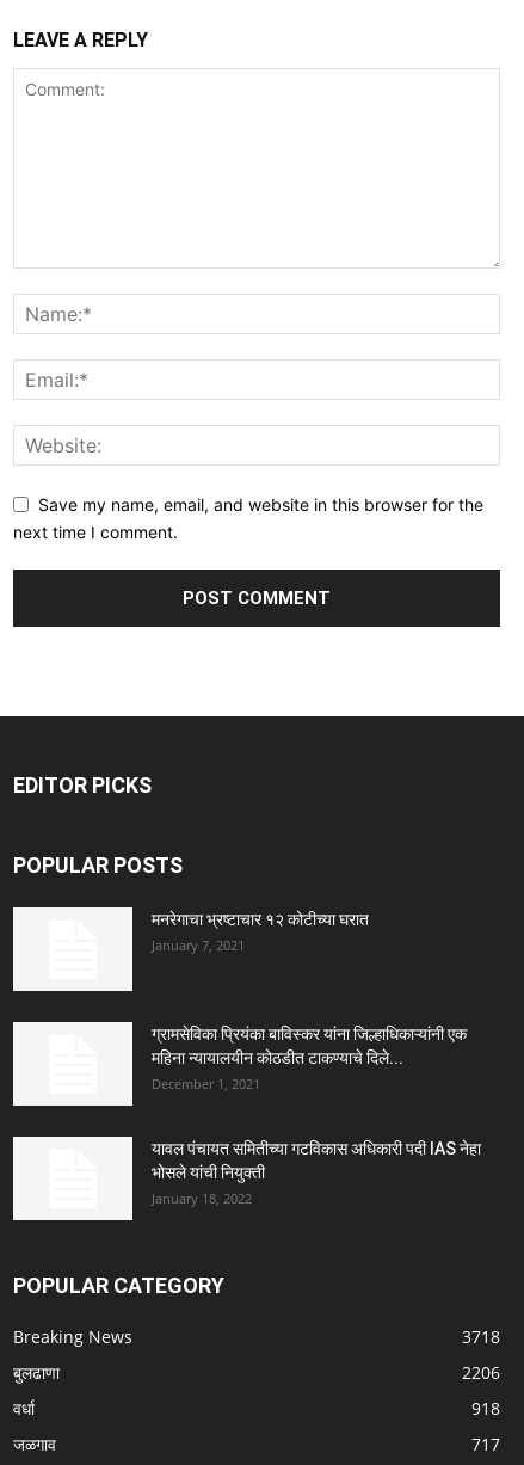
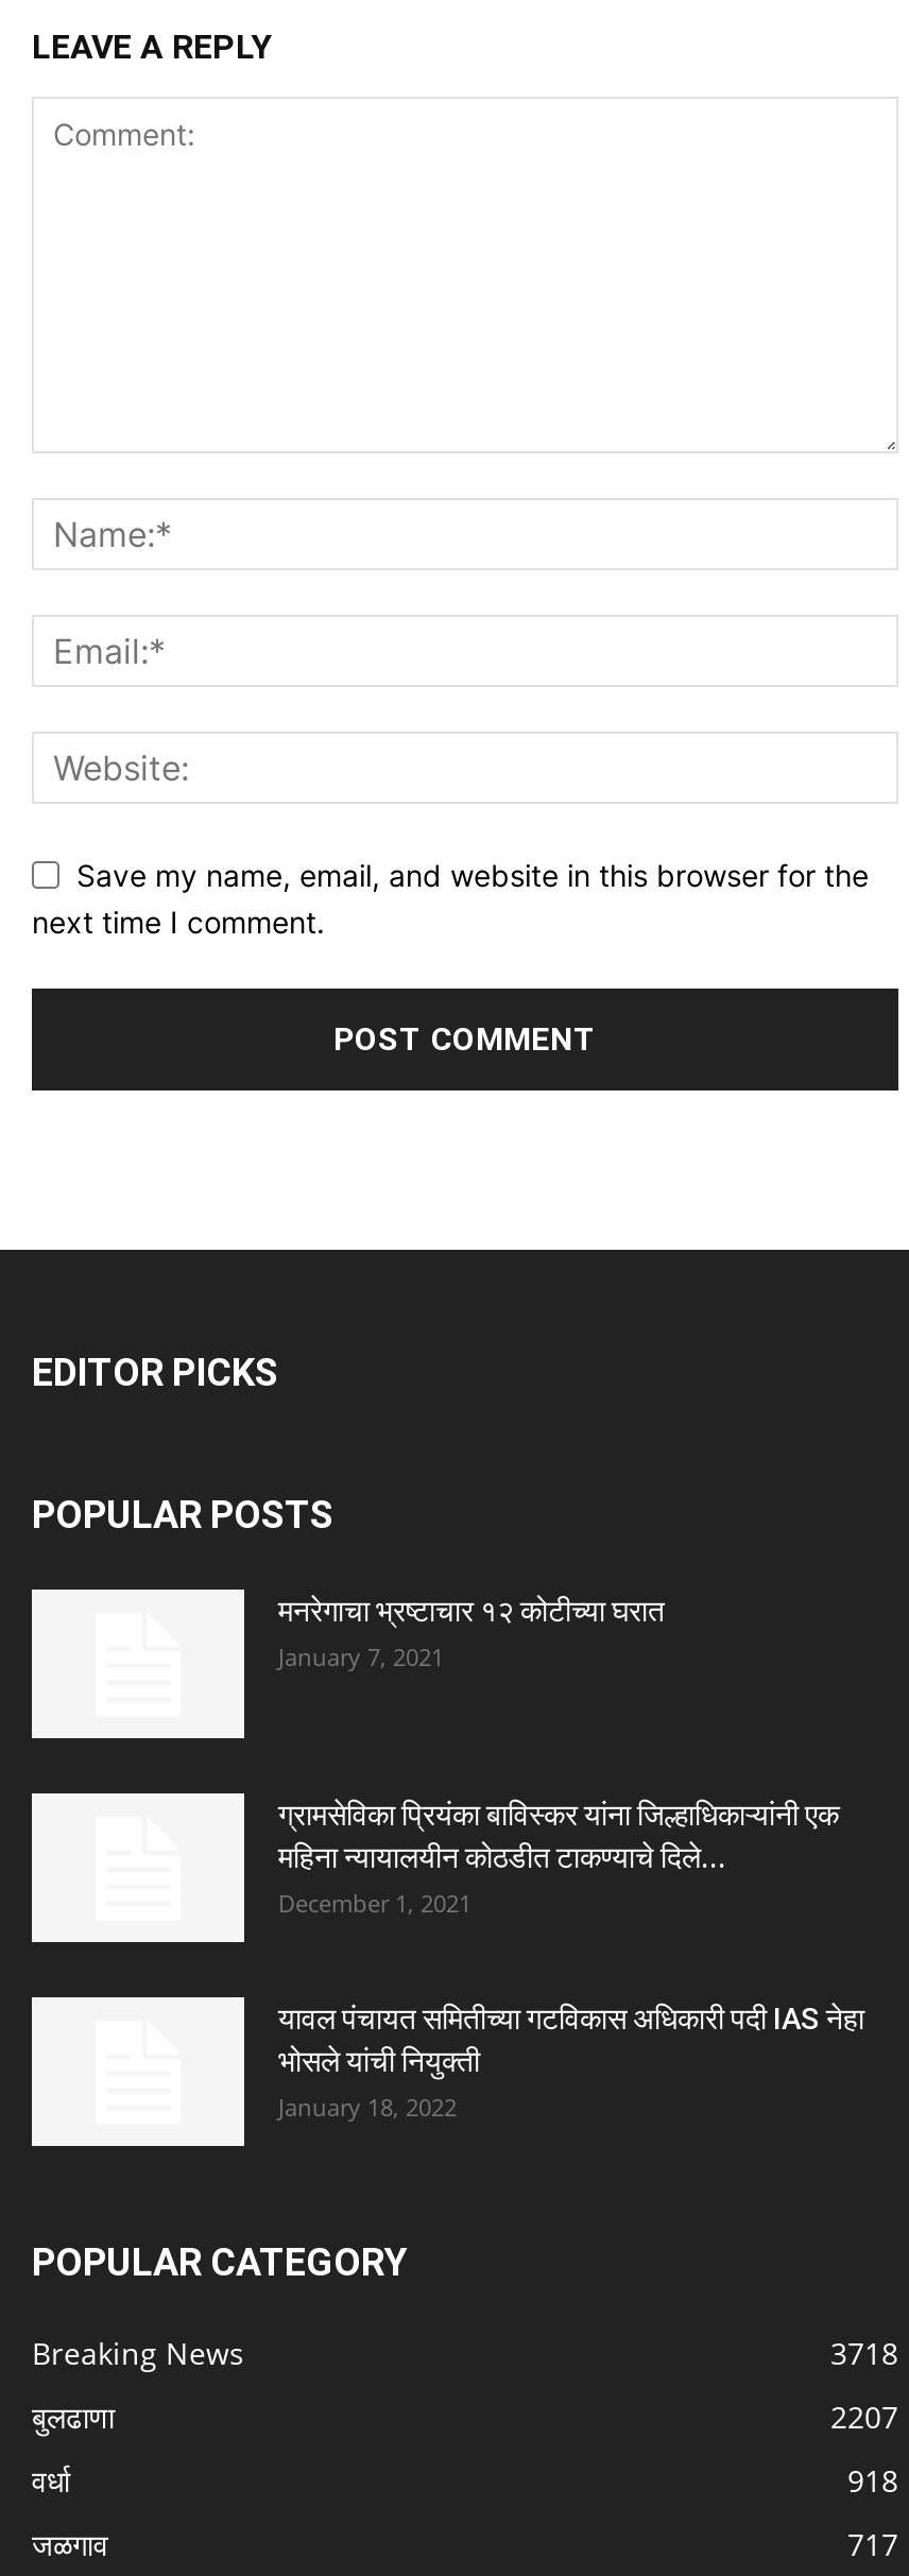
- 2206
+ 2207
